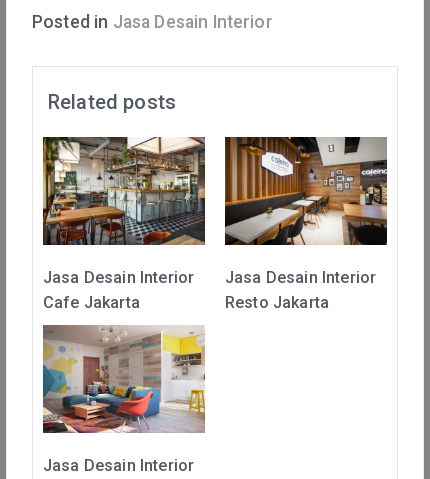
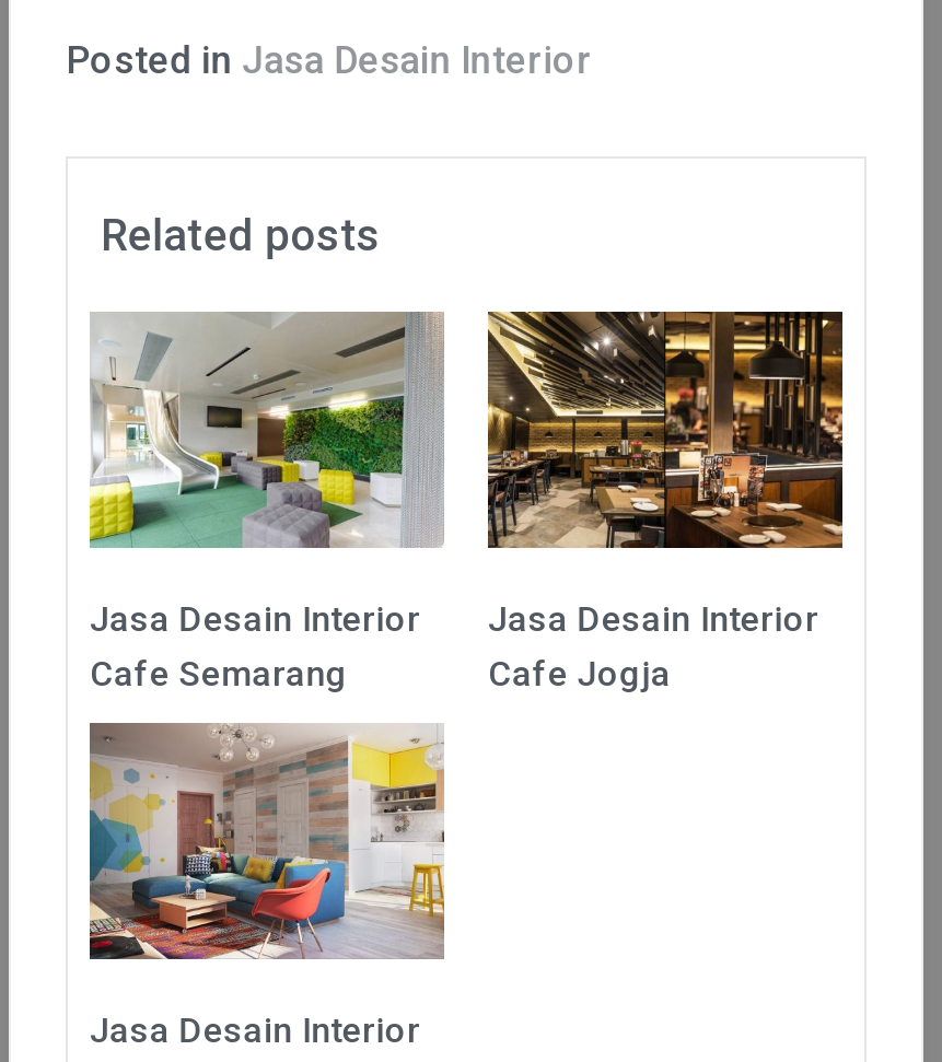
- [image]
+ [image]

- [image]
+ [image]

- Cafe Jakarta
+ Cafe Semarang

- Resto Jakarta
+ Cafe Jogja
